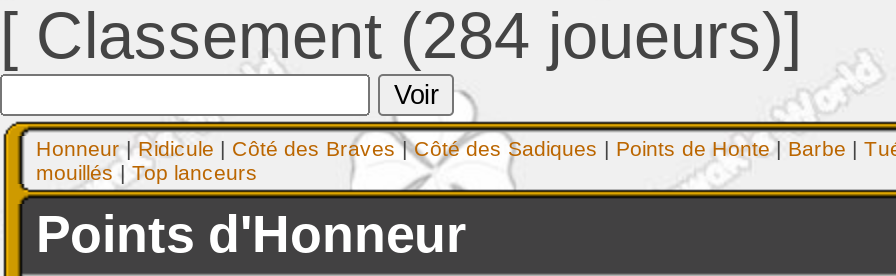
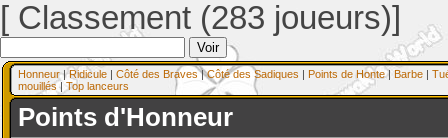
- [ Classement (284 joueurs)]
+ [ Classement (283 joueurs)]
